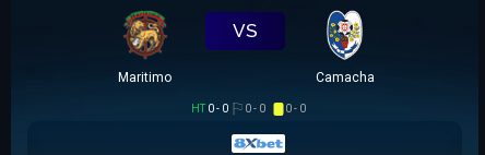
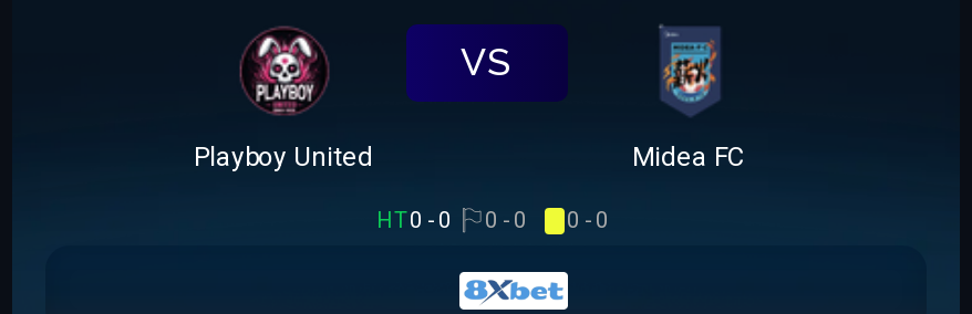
- [image]
- Maritimo
+ [image]
+ Playboy United

- [image]
- Camacha
+ [image]
+ Midea FC
